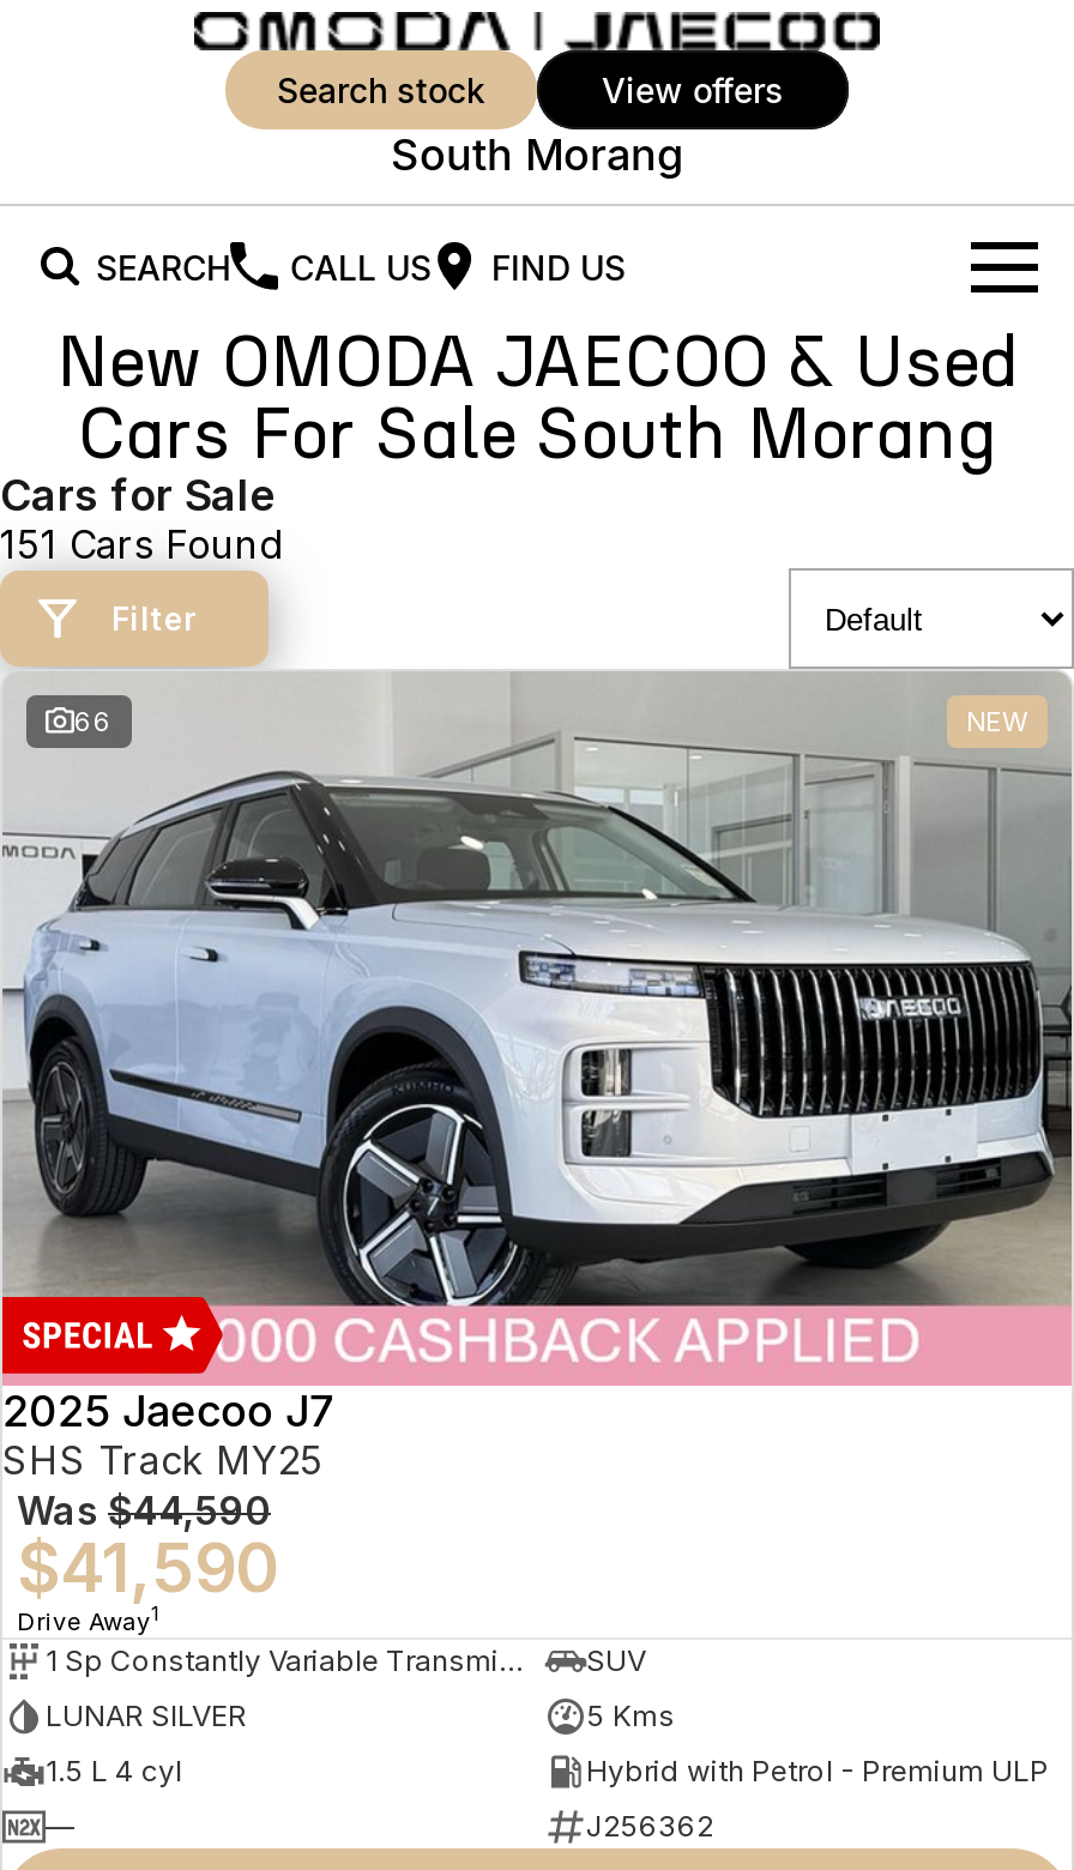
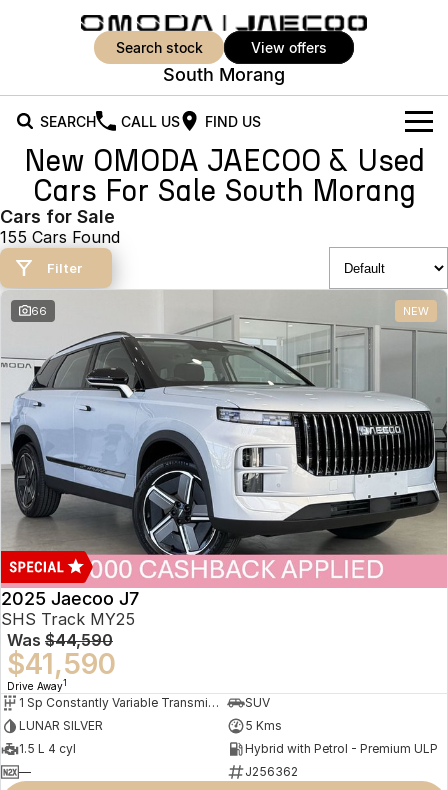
- 151 Cars Found
+ 155 Cars Found
